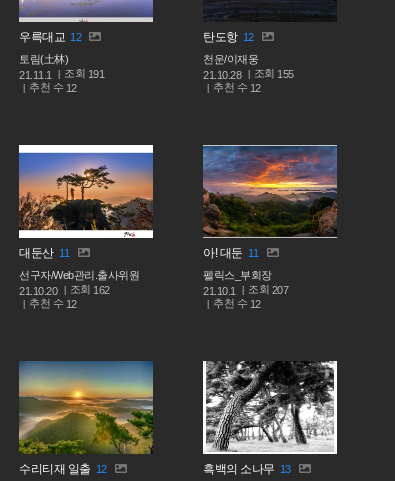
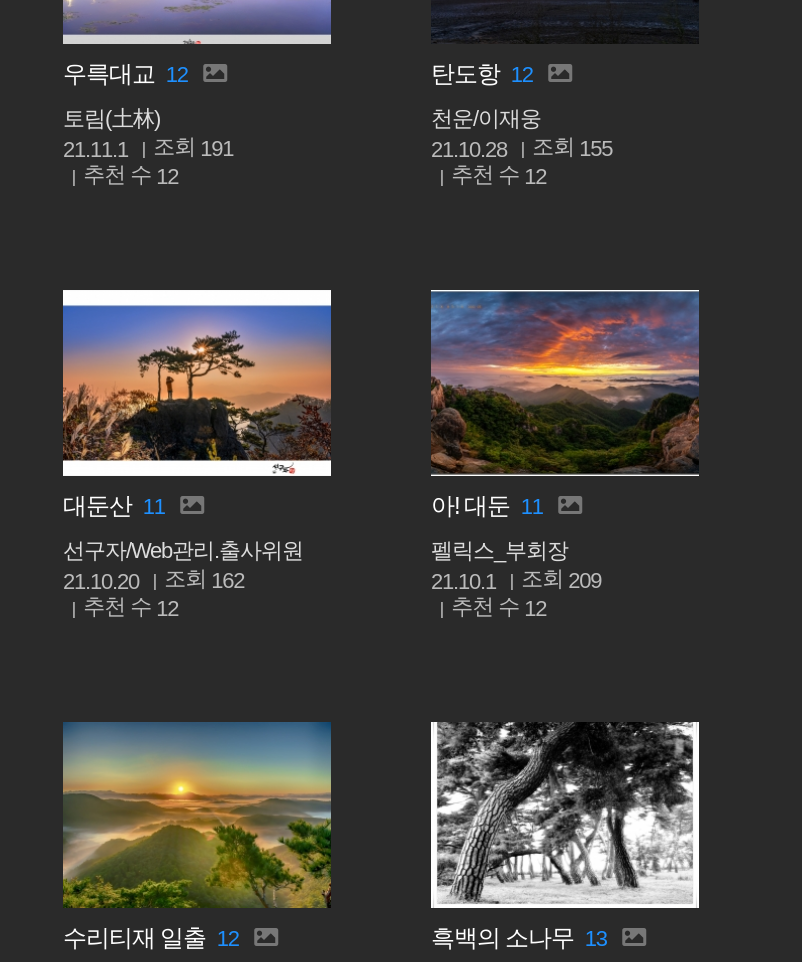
- 21.10.1 조회 207
+ 21.10.1 조회 209
